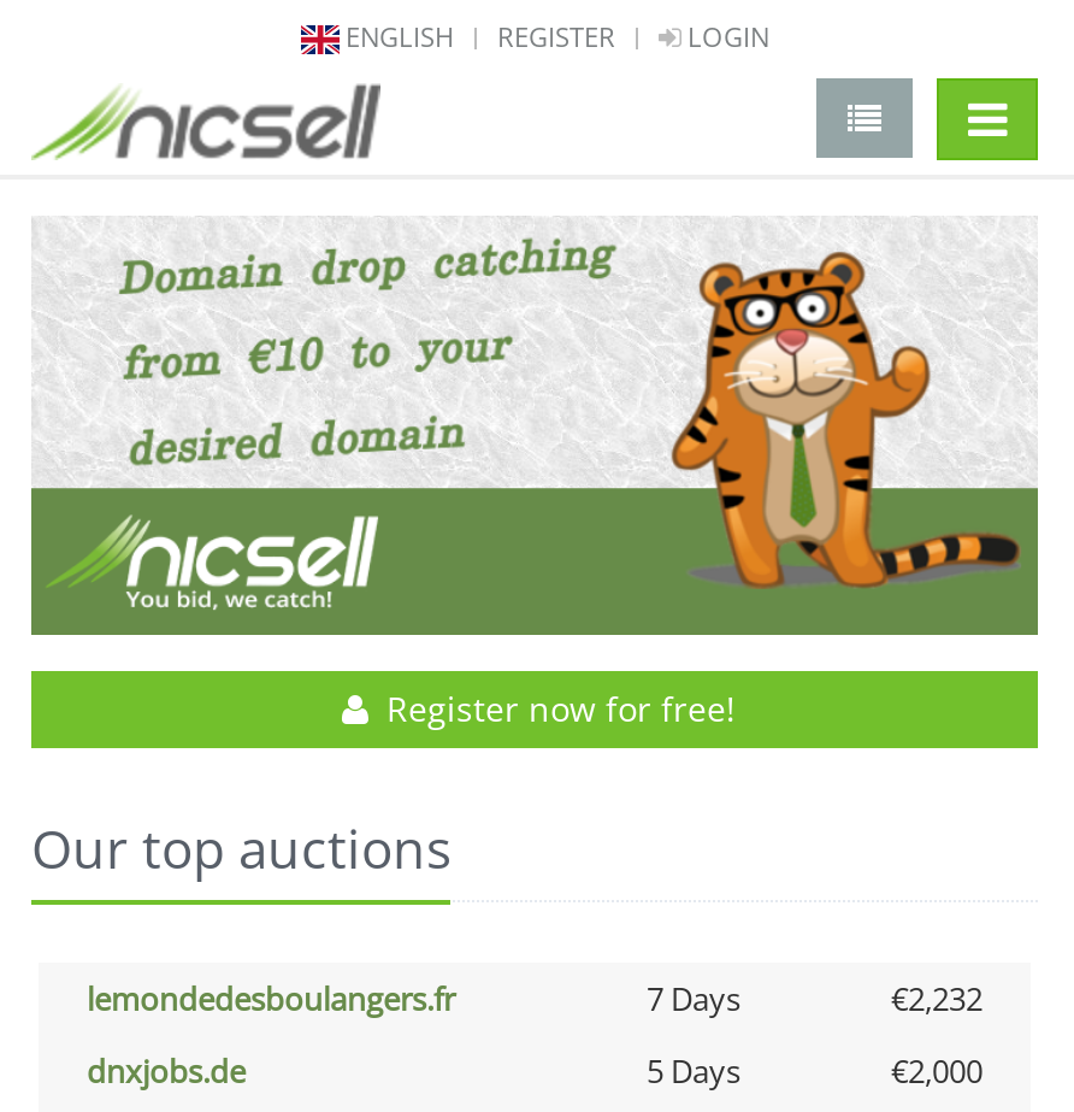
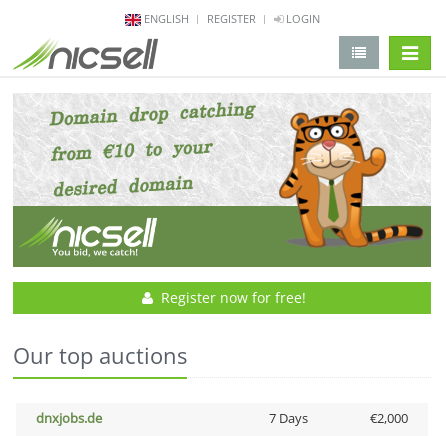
- lemondedesboulangers.fr
- 7 Days
- €2,232

- 5 Days
+ 7 Days
